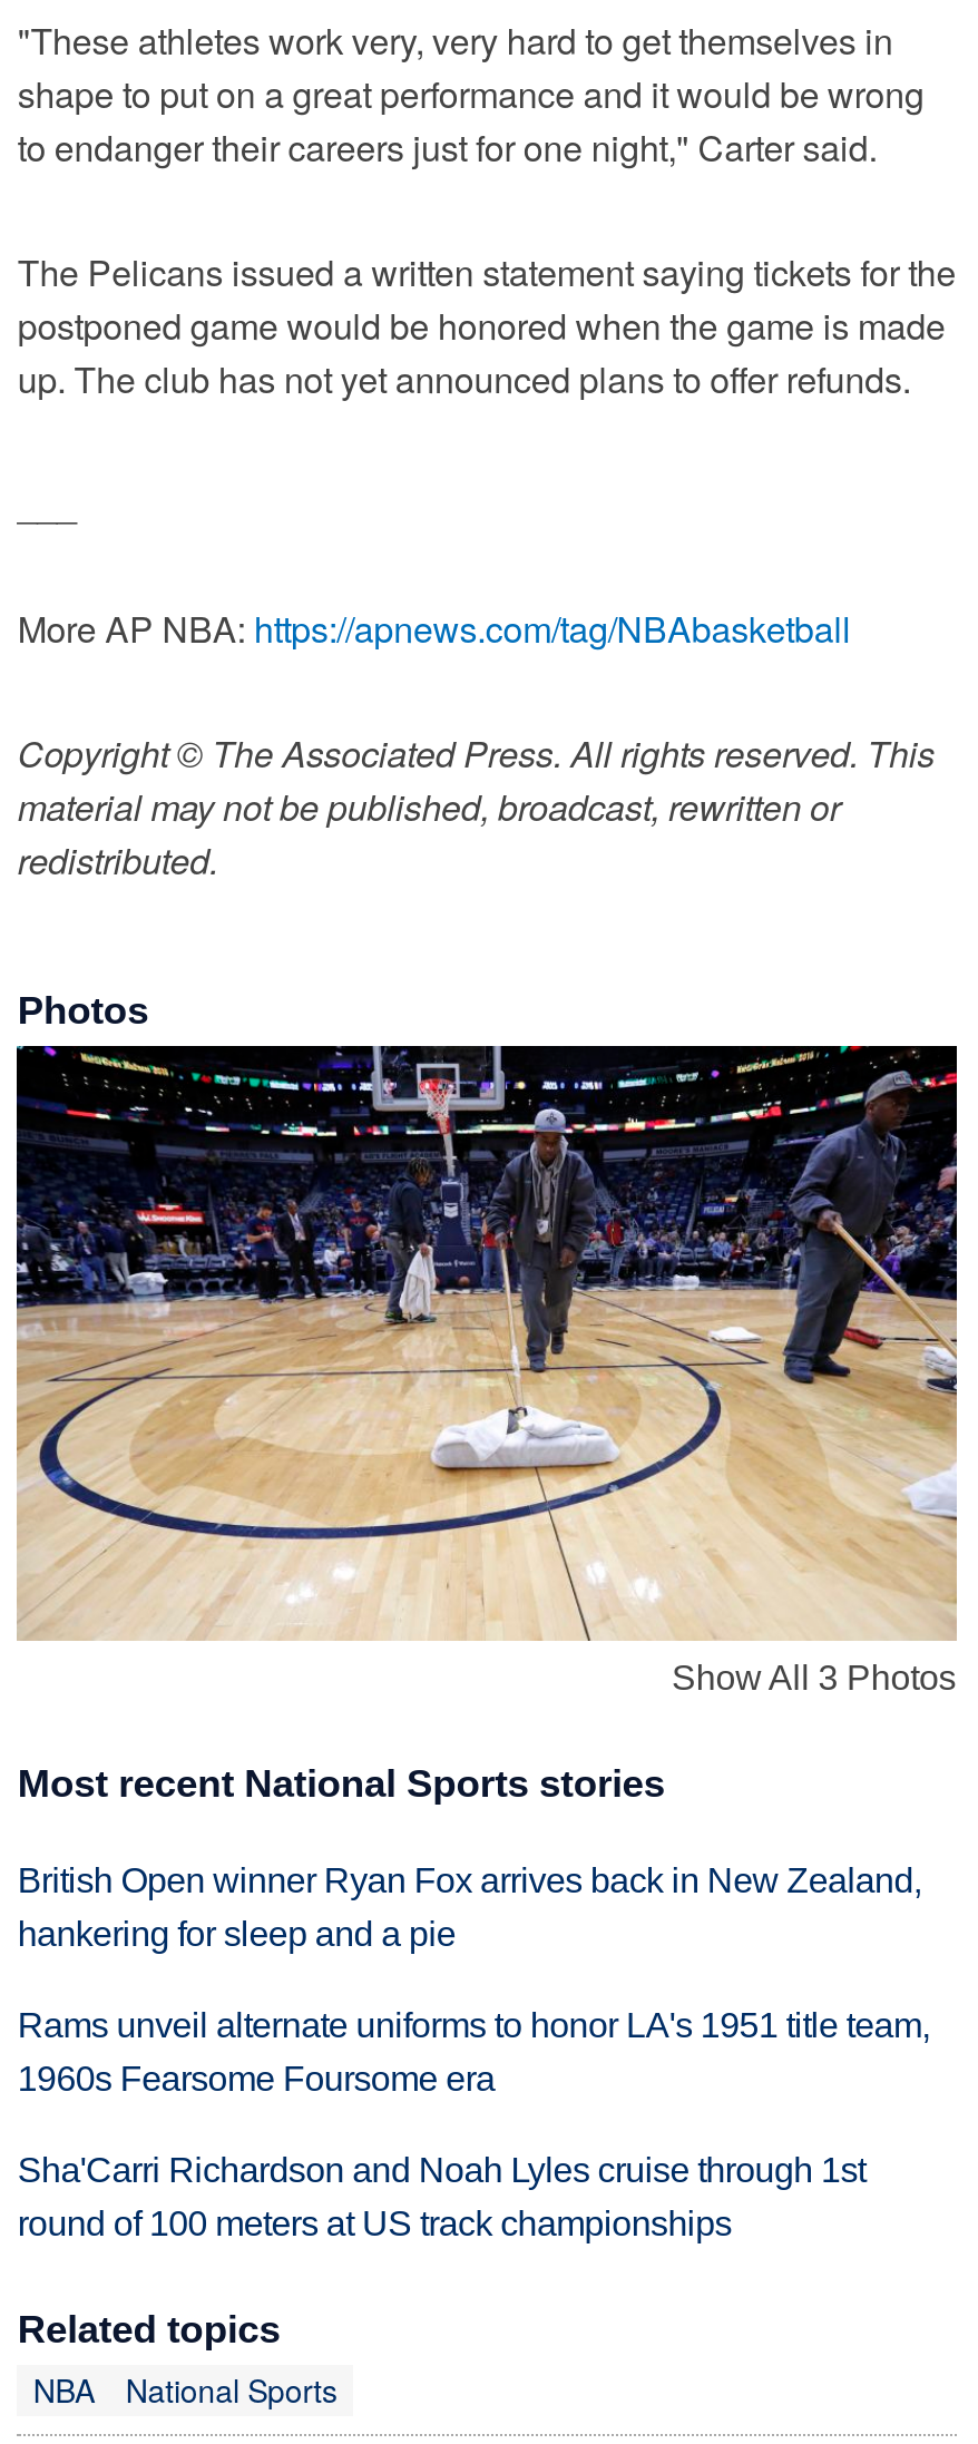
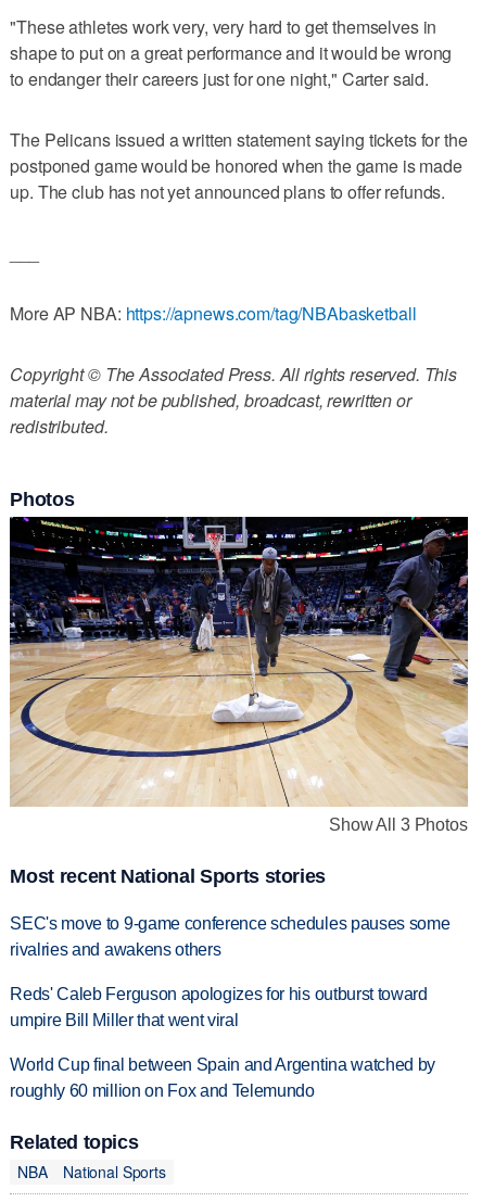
- British Open winner Ryan Fox arrives back in New Zealand,
- hankering for sleep and a pie
+ SEC's move to 9-game conference schedules pauses some
+ rivalries and awakens others

- Rams unveil alternate uniforms to honor LA's 1951 title team,
- 1960s Fearsome Foursome era
+ Reds' Caleb Ferguson apologizes for his outburst toward
+ umpire Bill Miller that went viral

- Sha'Carri Richardson and Noah Lyles cruise through 1st
- round of 100 meters at US track championships
+ World Cup final between Spain and Argentina watched by
+ roughly 60 million on Fox and Telemundo
